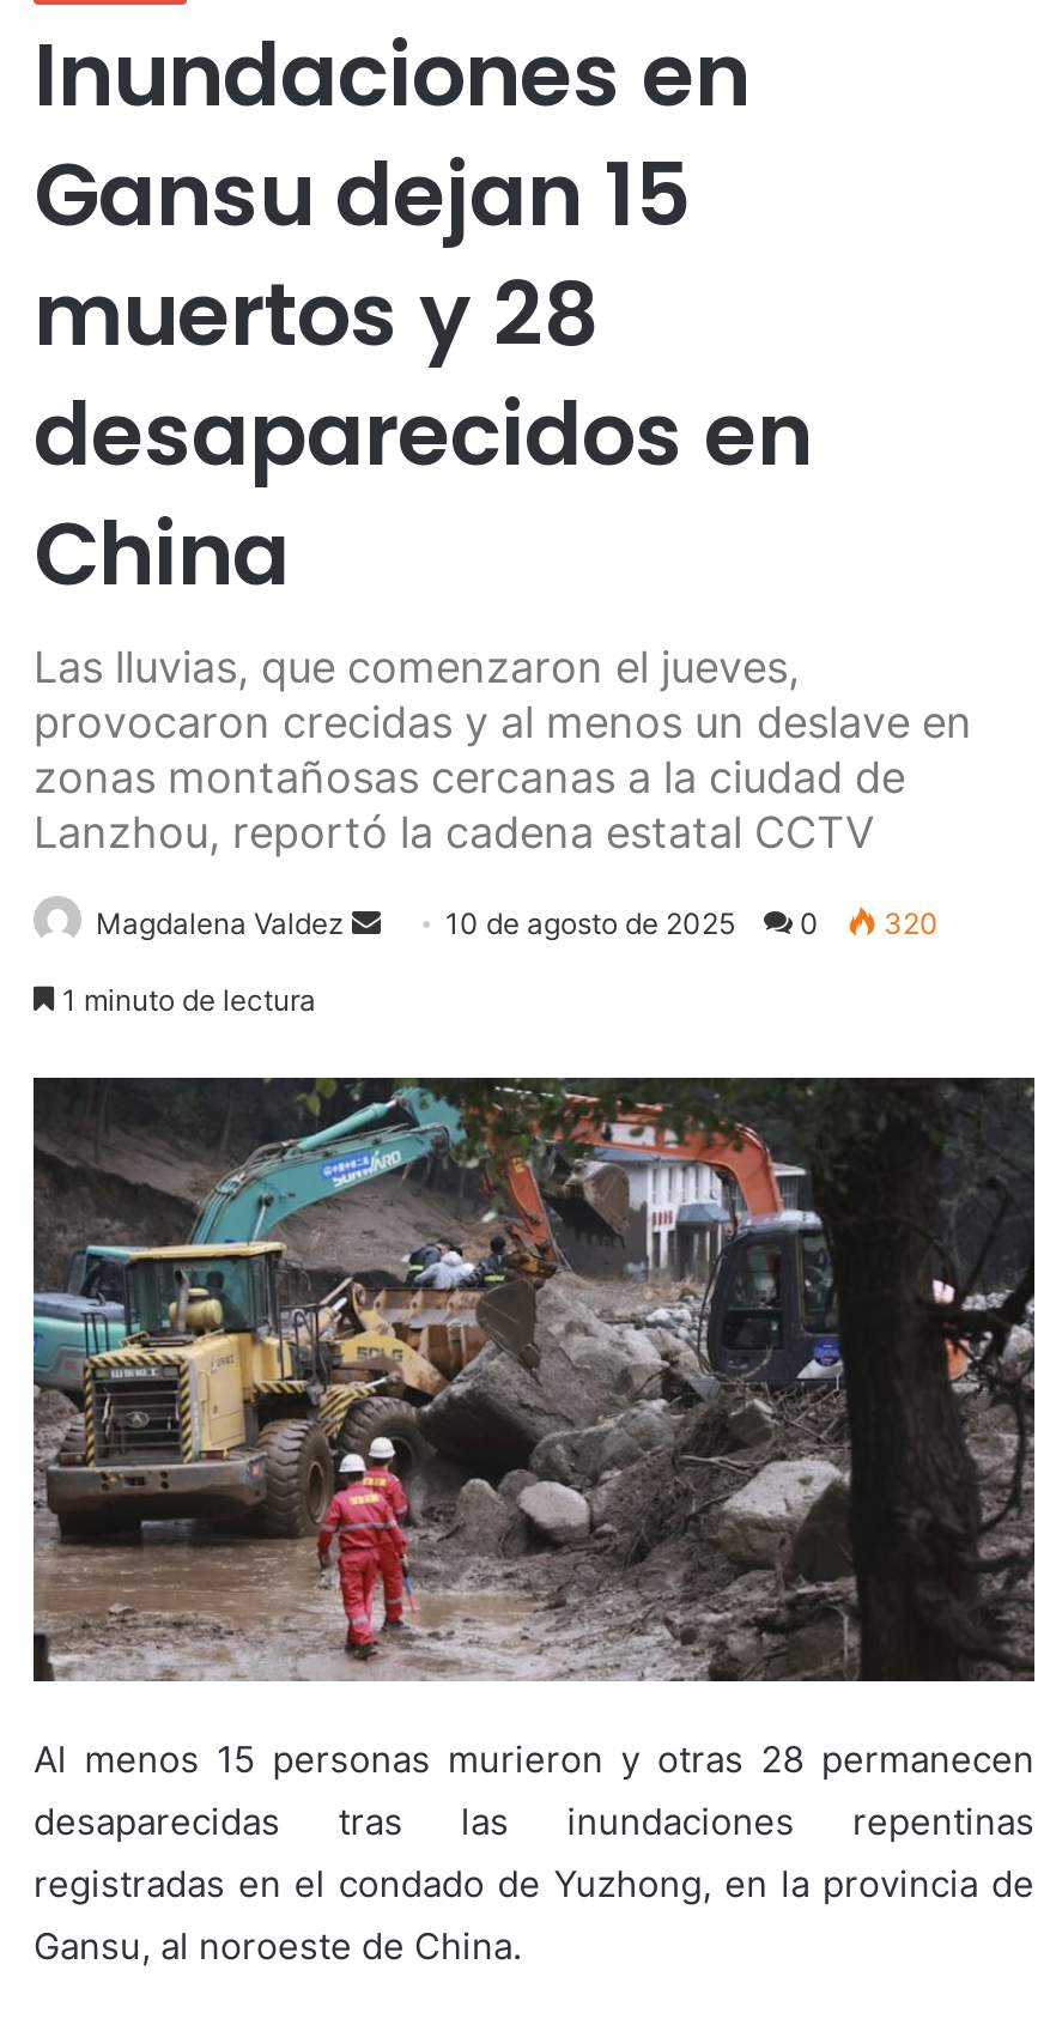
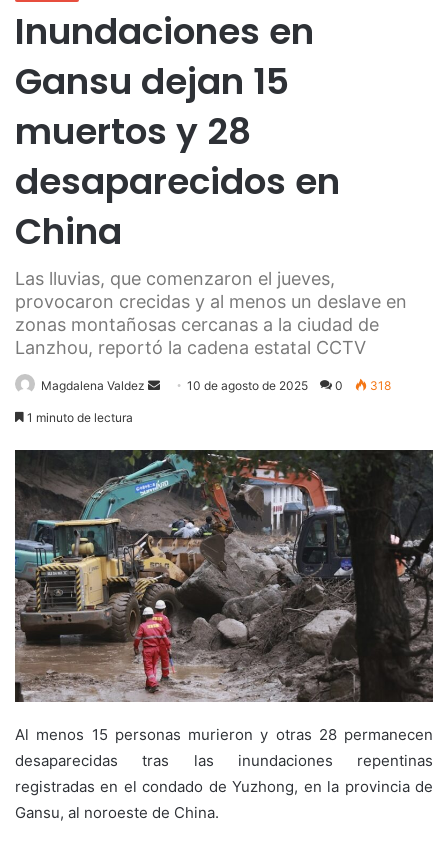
- 320
+ 318
